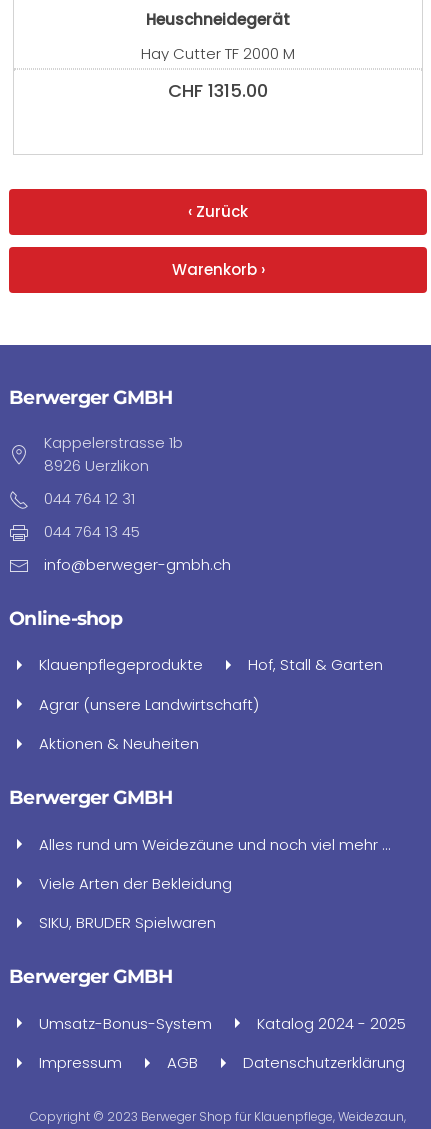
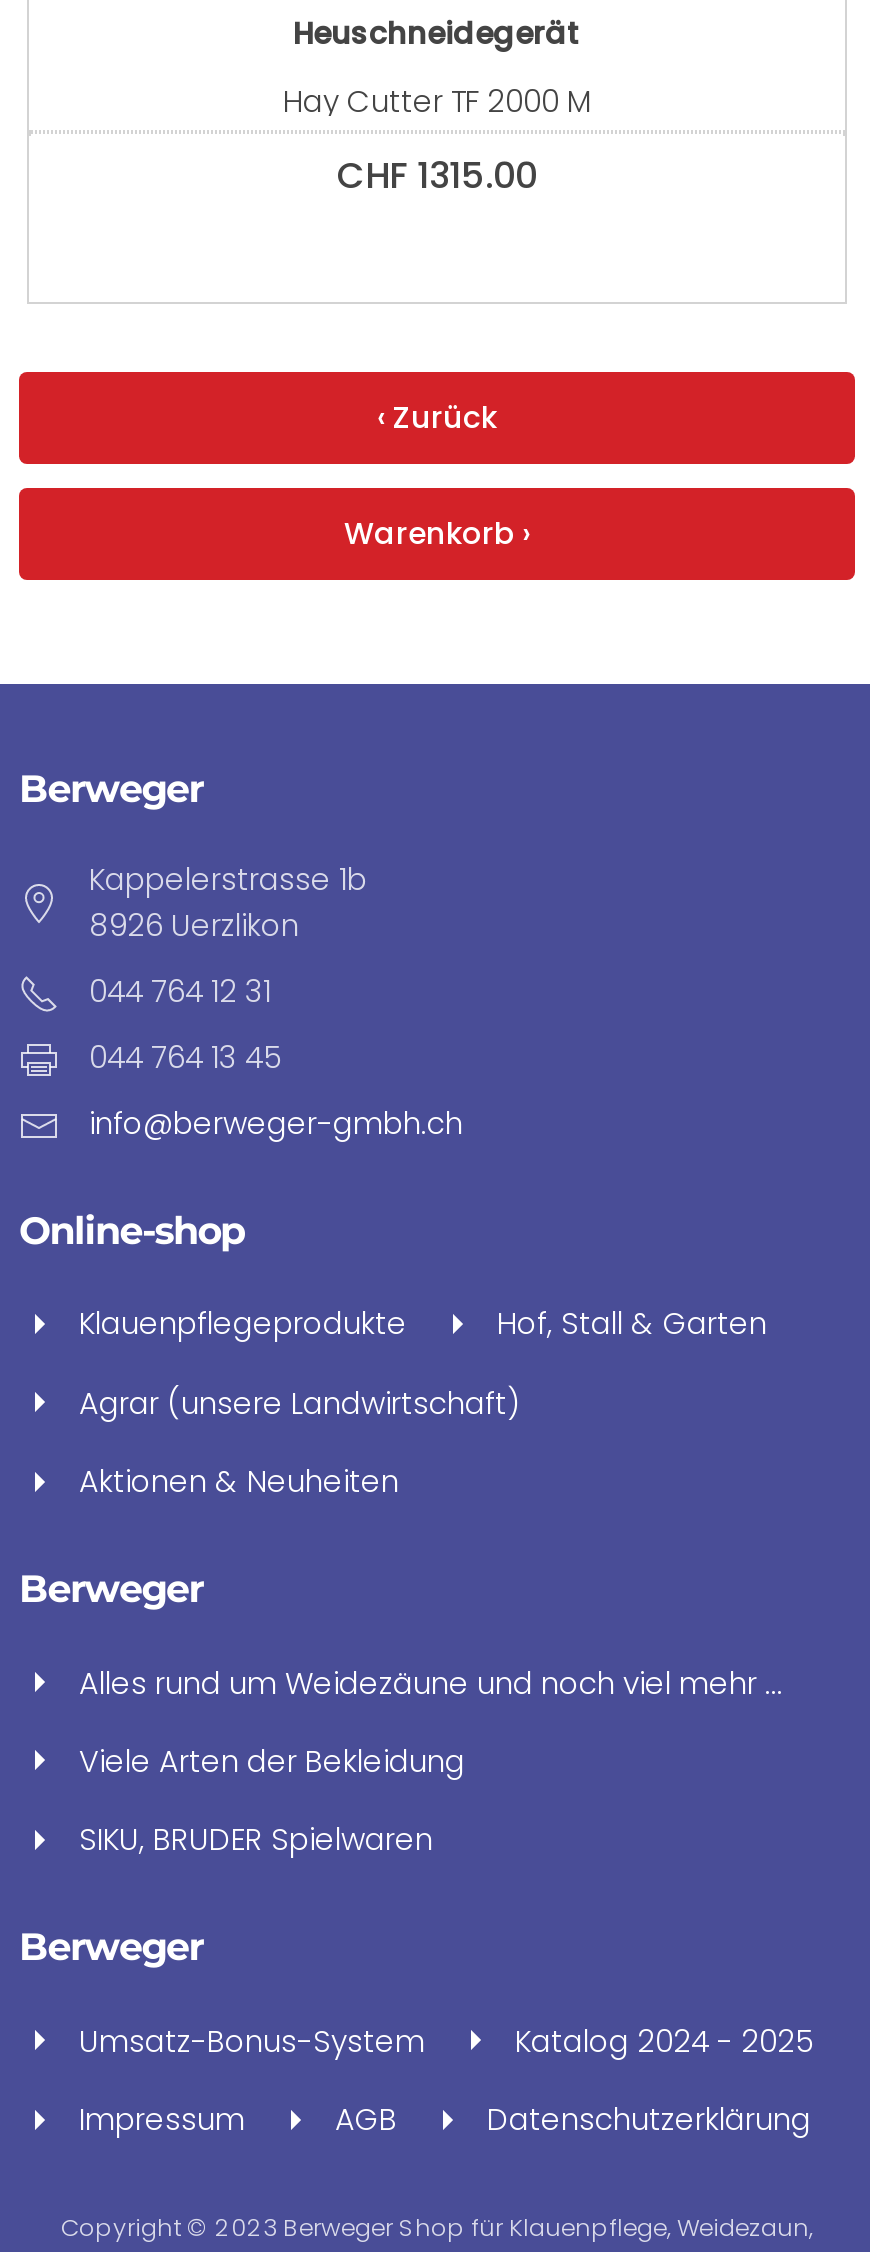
- Berwerger GMBH
+ Berweger

- Berwerger GMBH
+ Berweger

- Berwerger GMBH
+ Berweger
